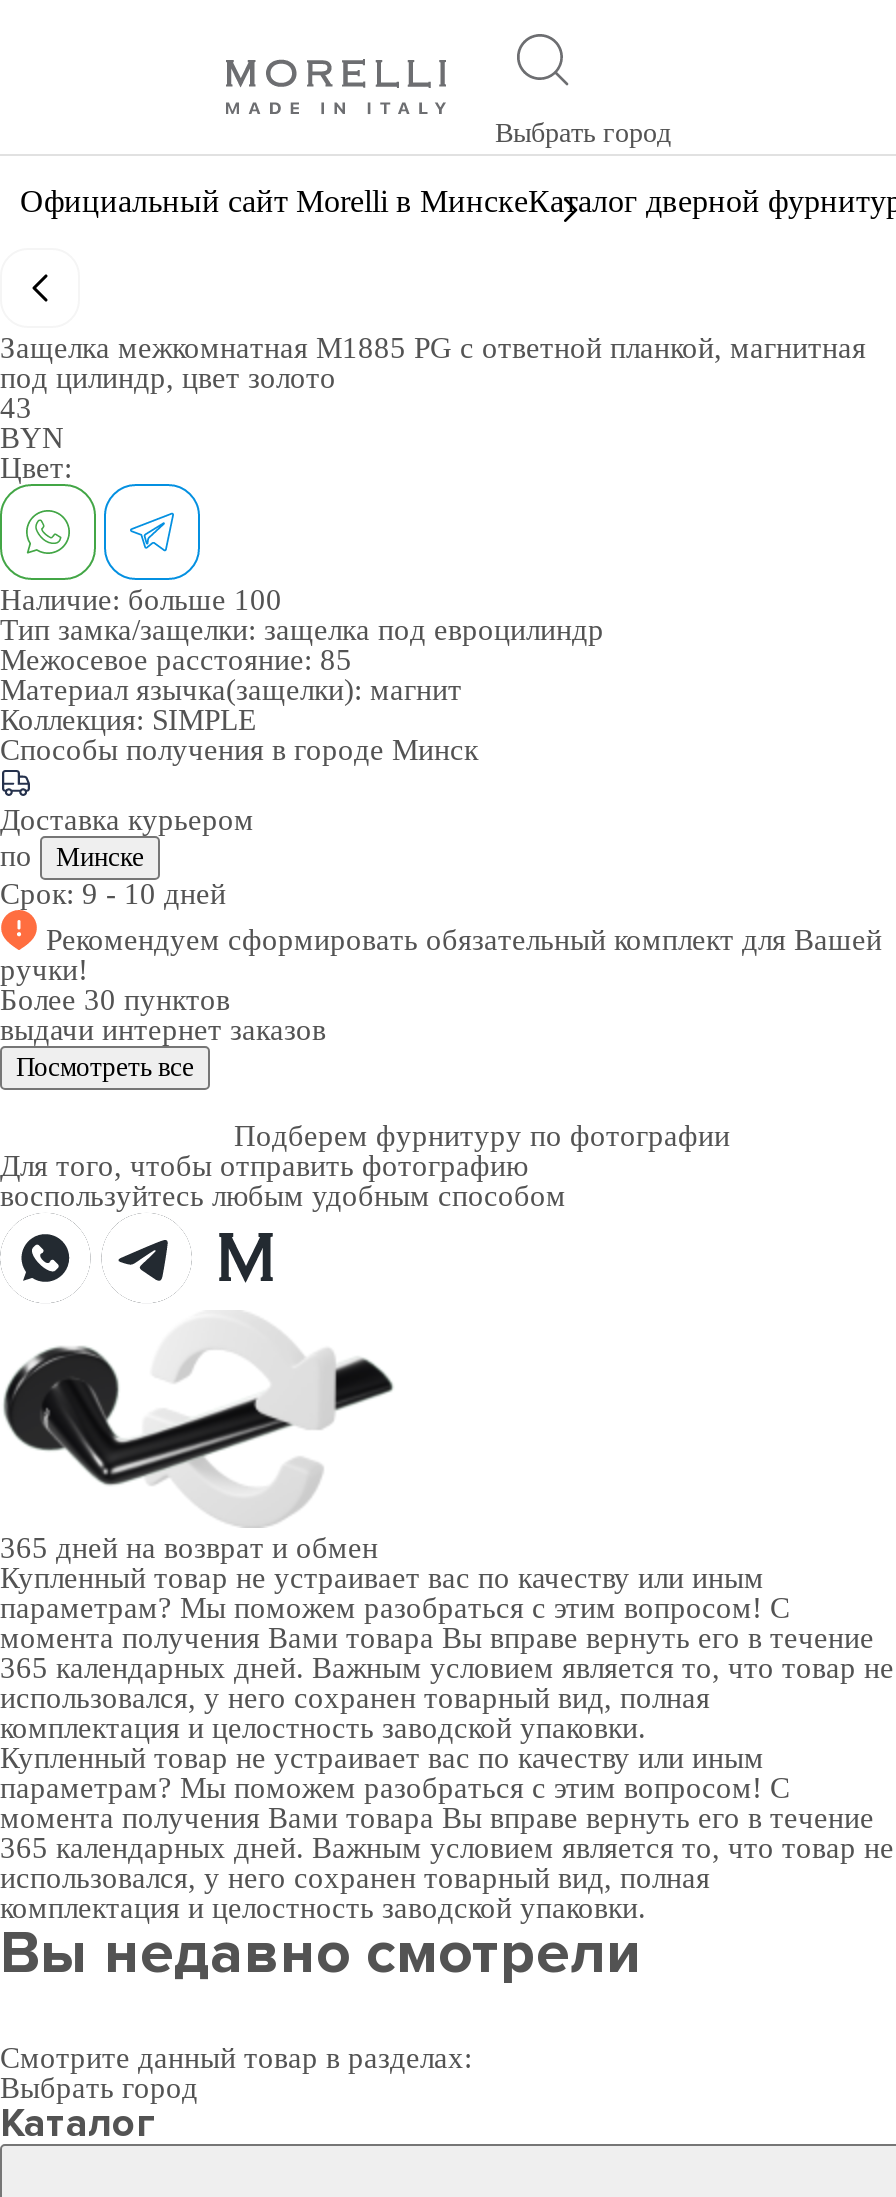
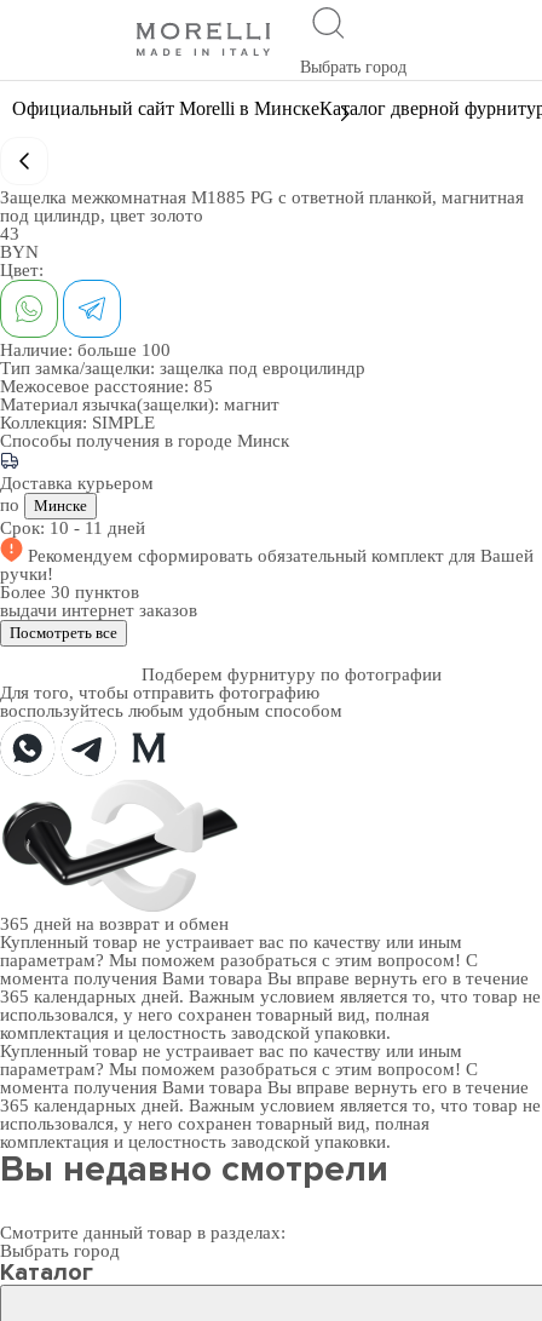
- Срок:9 - 10 дней
+ Срок:10 - 11 дней
